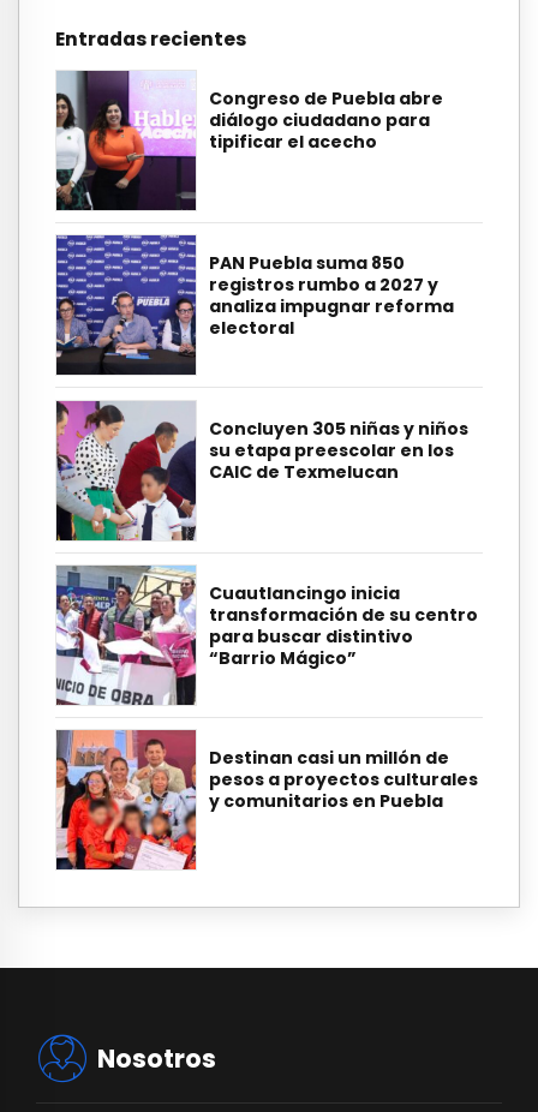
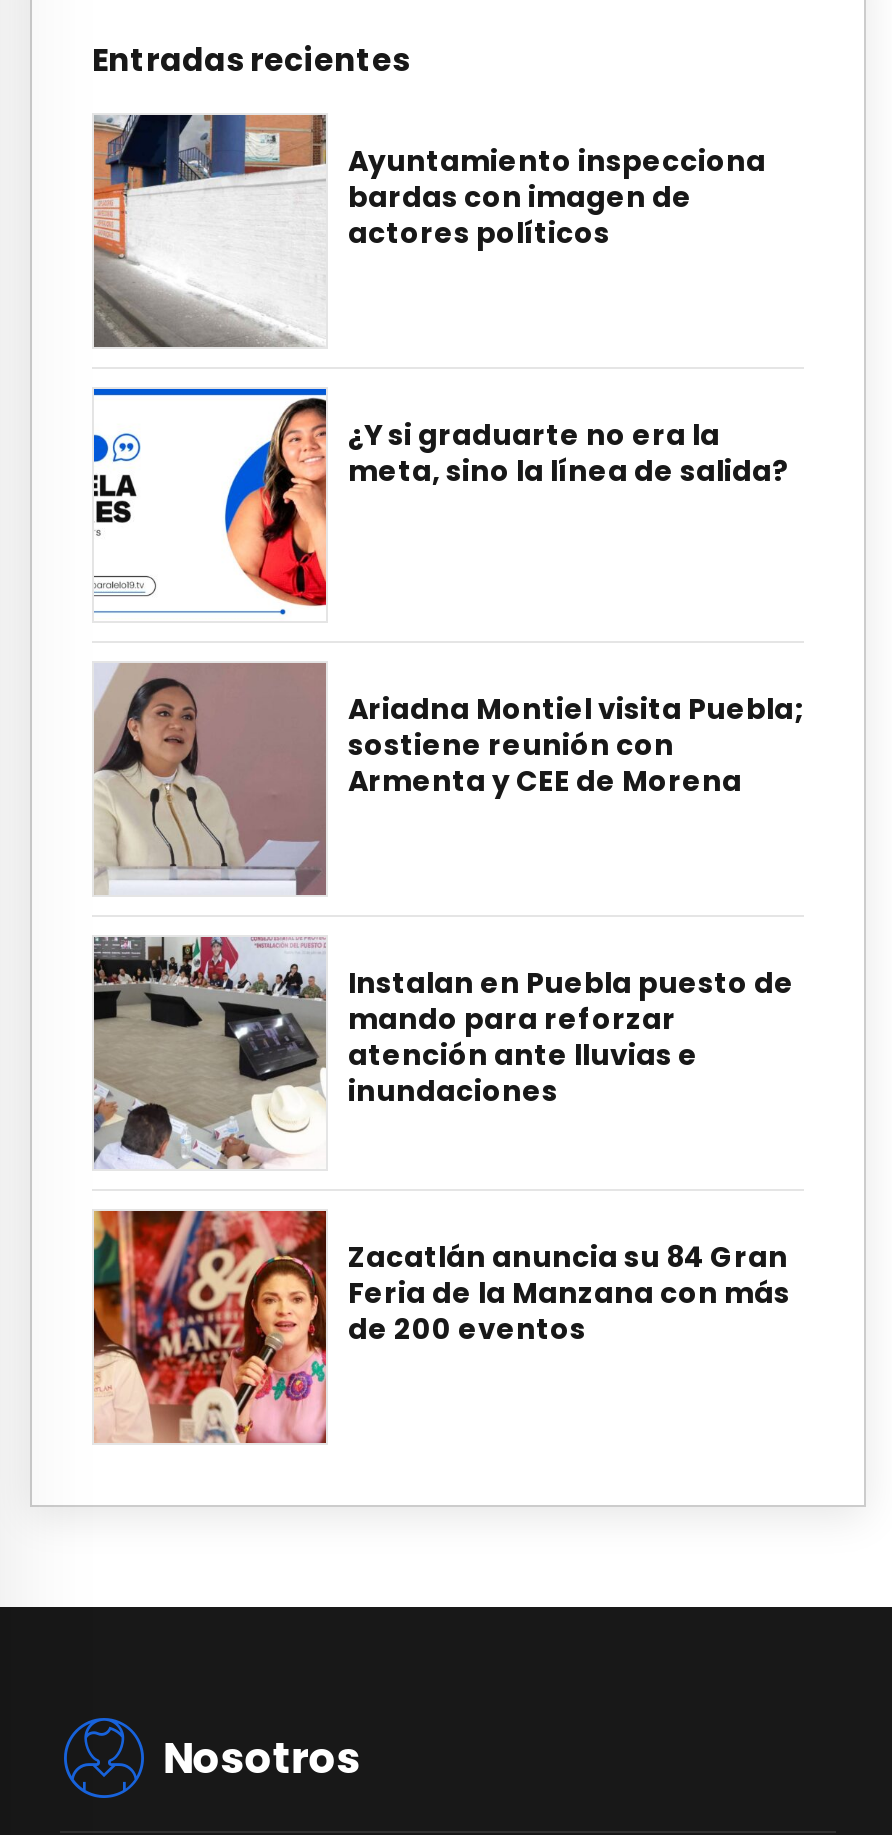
- [image]
- Congreso de Puebla abre
- diálogo ciudadano para
- tipificar el acecho
+ [image]
+ Ayuntamiento inspecciona
+ bardas con imagen de
+ actores políticos

- [image]
- PAN Puebla suma 850
- registros rumbo a 2027 y
- analiza impugnar reforma
- electoral
+ [image]
+ ¿Y si graduarte no era la
+ meta, sino la línea de salida?

- [image]
- Concluyen 305 niñas y niños
- su etapa preescolar en los
- CAIC de Texmelucan
+ [image]
+ Ariadna Montiel visita Puebla;
+ sostiene reunión con
+ Armenta y CEE de Morena

- [image]
- Cuautlancingo inicia
- transformación de su centro
- para buscar distintivo
- “Barrio Mágico”
+ [image]
+ Instalan en Puebla puesto de
+ mando para reforzar
+ atención ante lluvias e
+ inundaciones

- [image]
- Destinan casi un millón de
- pesos a proyectos culturales
- y comunitarios en Puebla
+ [image]
+ Zacatlán anuncia su 84 Gran
+ Feria de la Manzana con más
+ de 200 eventos
